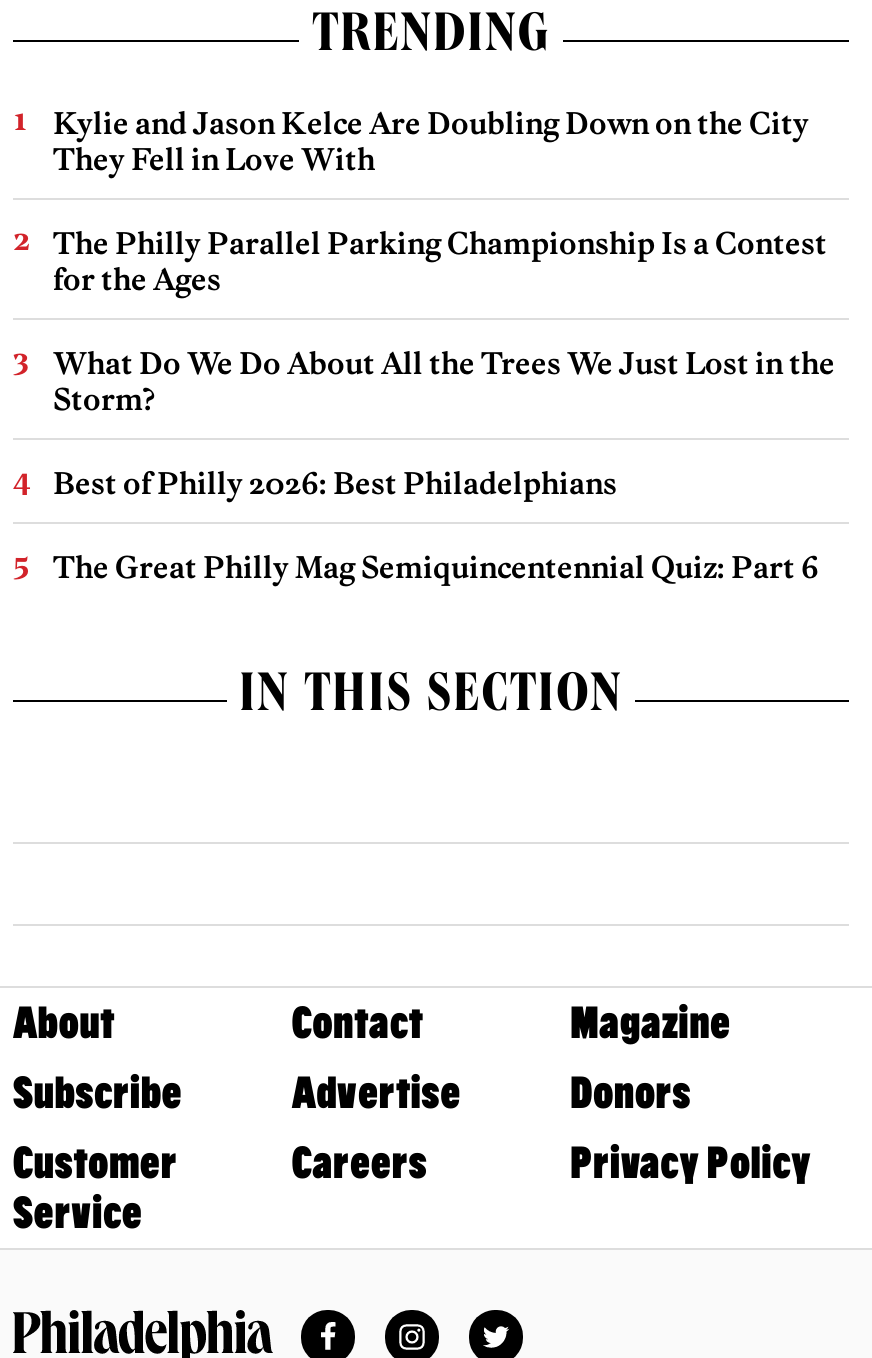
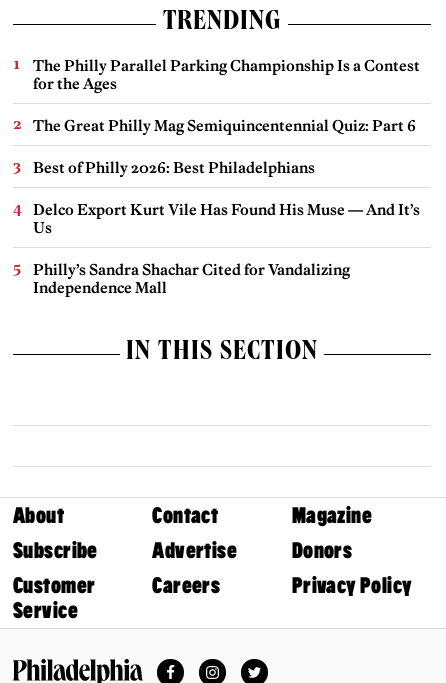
- Kylie and Jason Kelce Are Doubling Down on the City
- They Fell in Love With

moved up: The Philly Parallel Parking Championship Is a Contest | for the Ages

- What Do We Do About All the Trees We Just Lost in the
- Storm?

moved down: Best of Philly 2026: Best Philadelphians

moved up: The Great Philly Mag Semiquincentennial Quiz: Part 6

+ Delco Export Kurt Vile Has Found His Muse — And It’s
+ Us
+ Philly’s Sandra Shachar Cited for Vandalizing
+ Independence Mall
